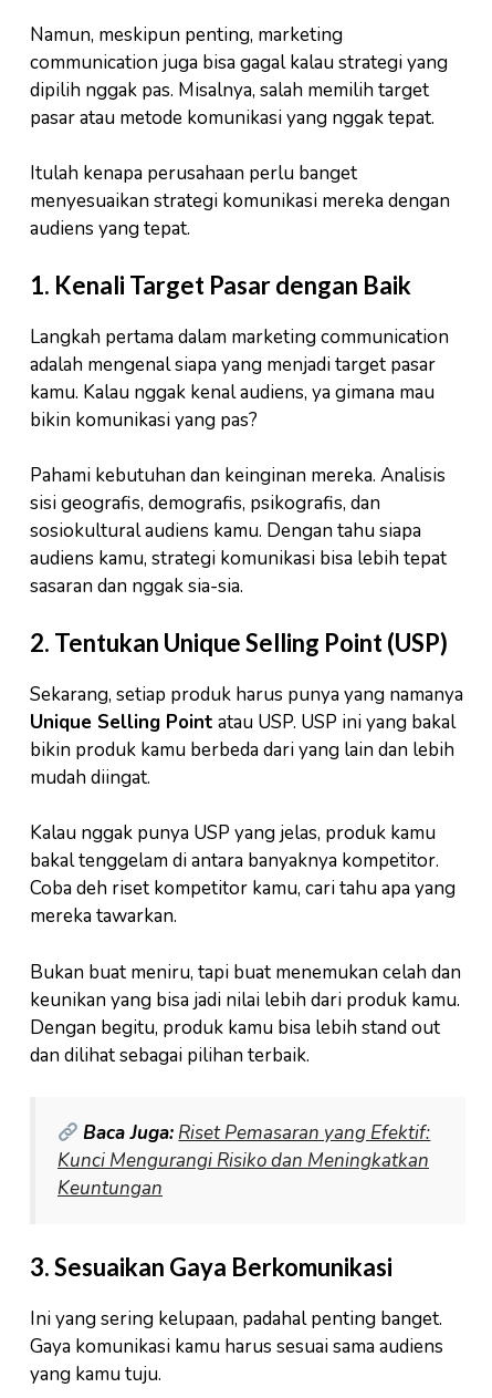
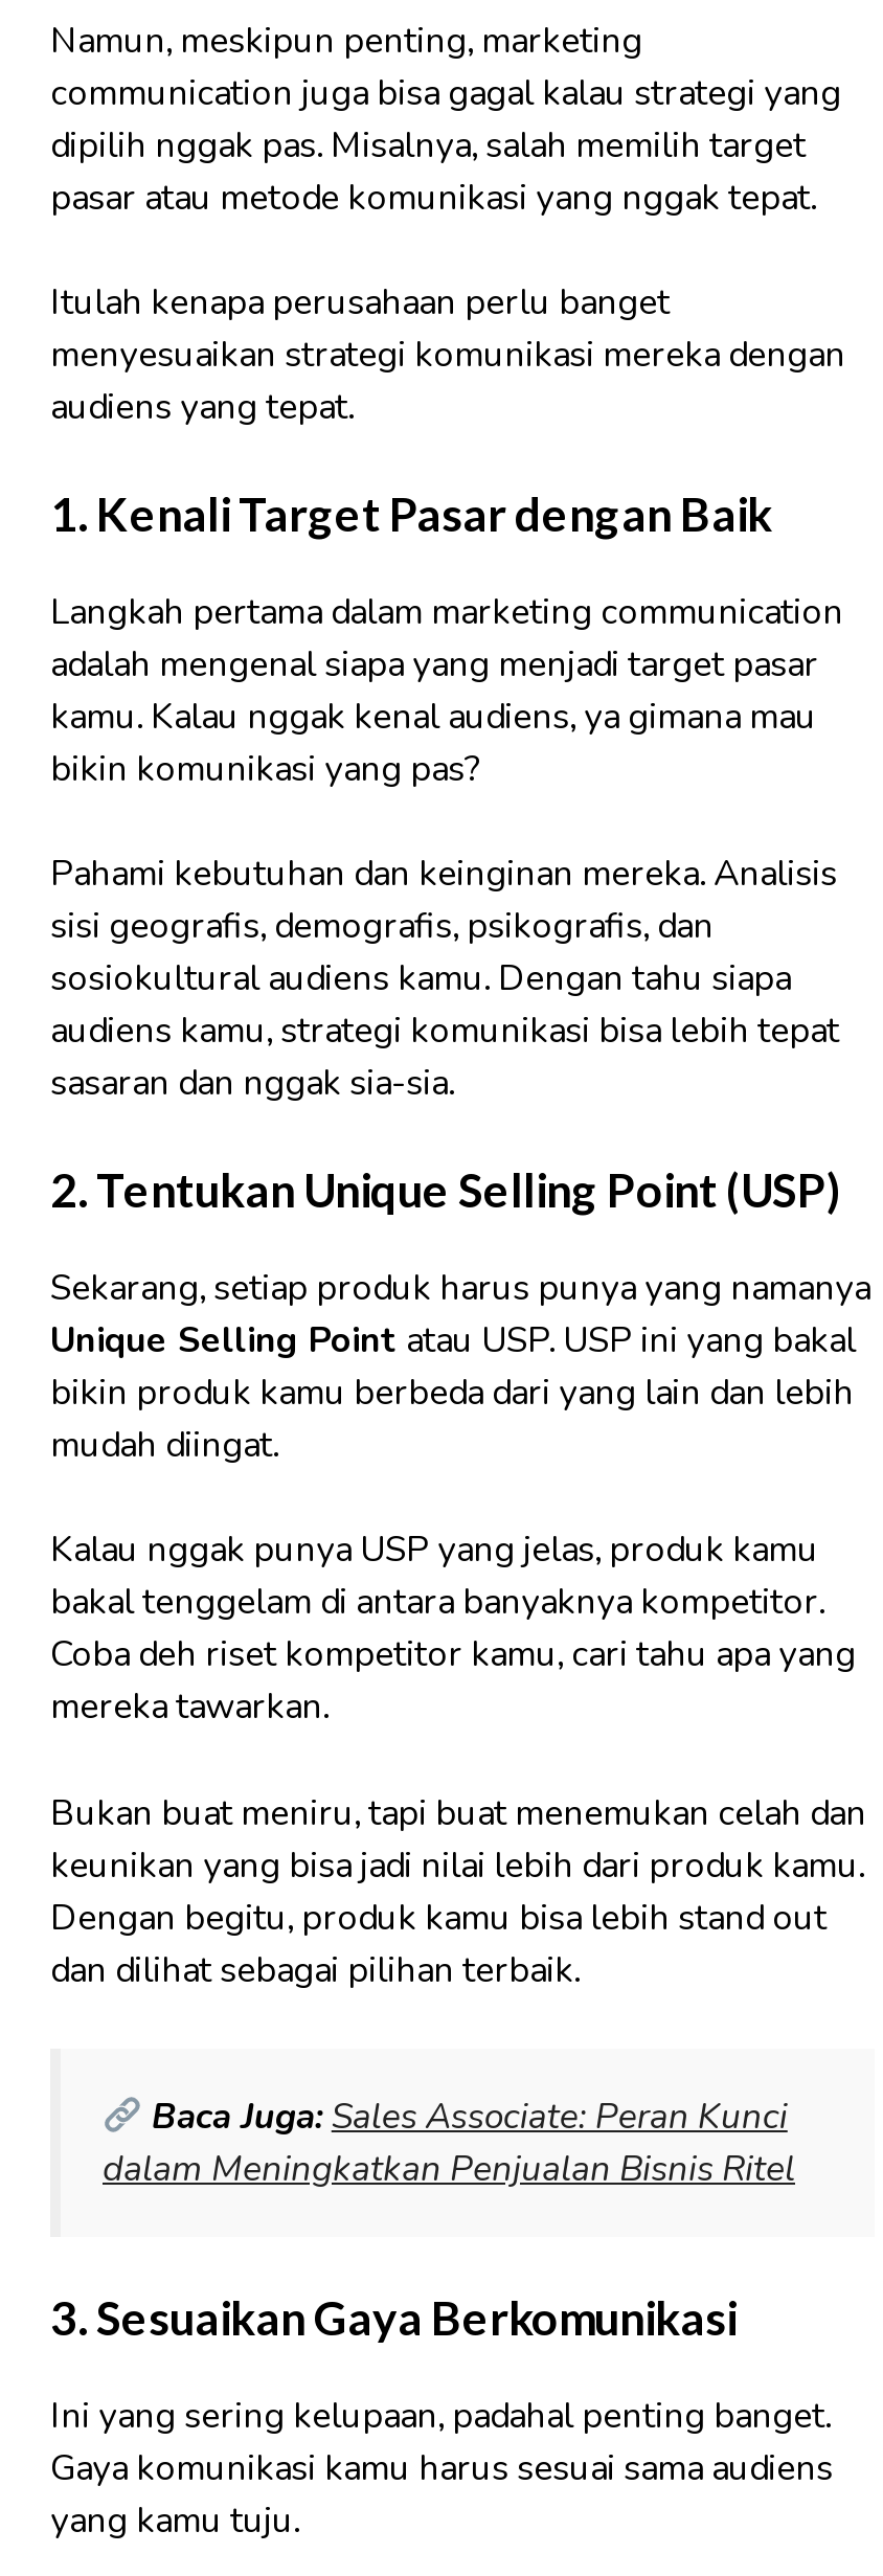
- Baca Juga: Riset Pemasaran yang Efektif:
- Kunci Mengurangi Risiko dan Meningkatkan
- Keuntungan
+ Baca Juga: Sales Associate: Peran Kunci
+ dalam Meningkatkan Penjualan Bisnis Ritel
